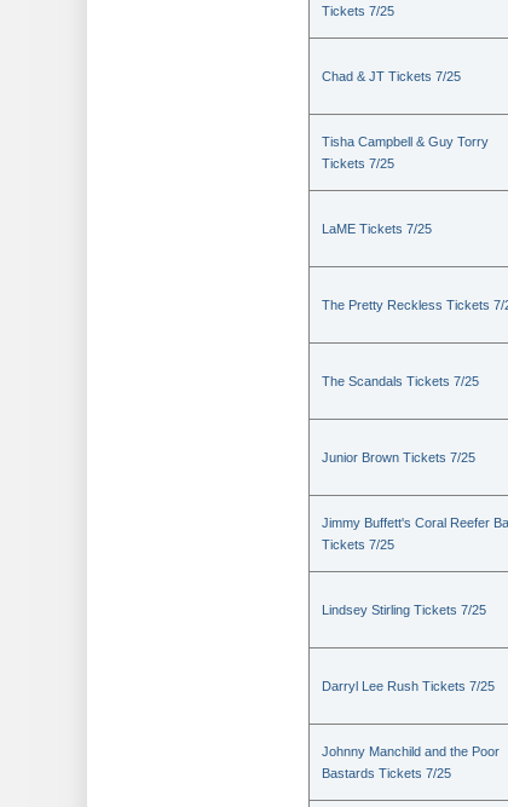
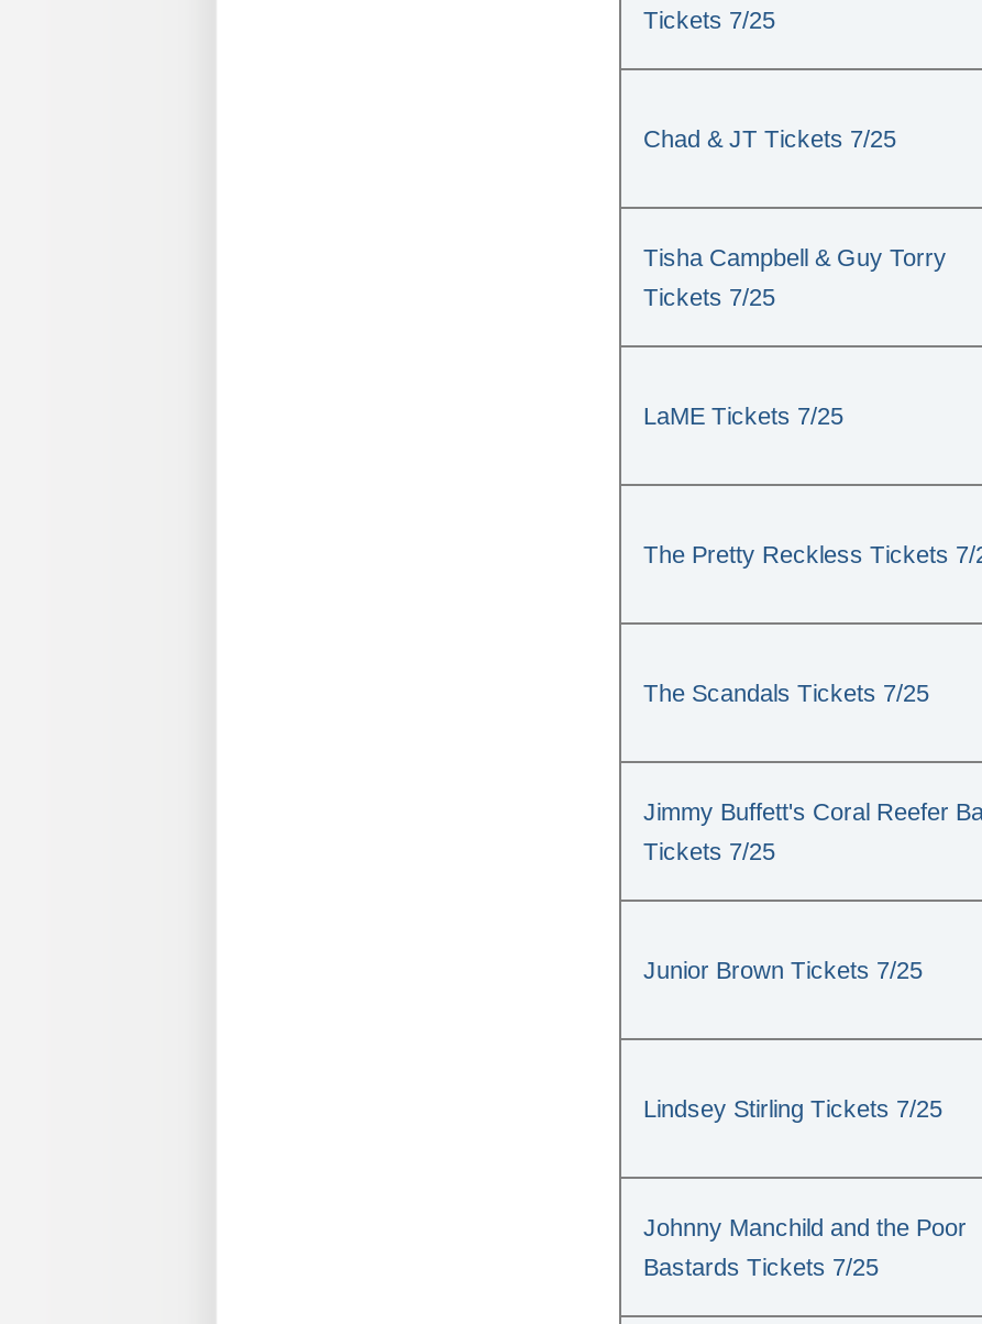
moved down: Junior Brown Tickets 7/25

- Darryl Lee Rush Tickets 7/25
